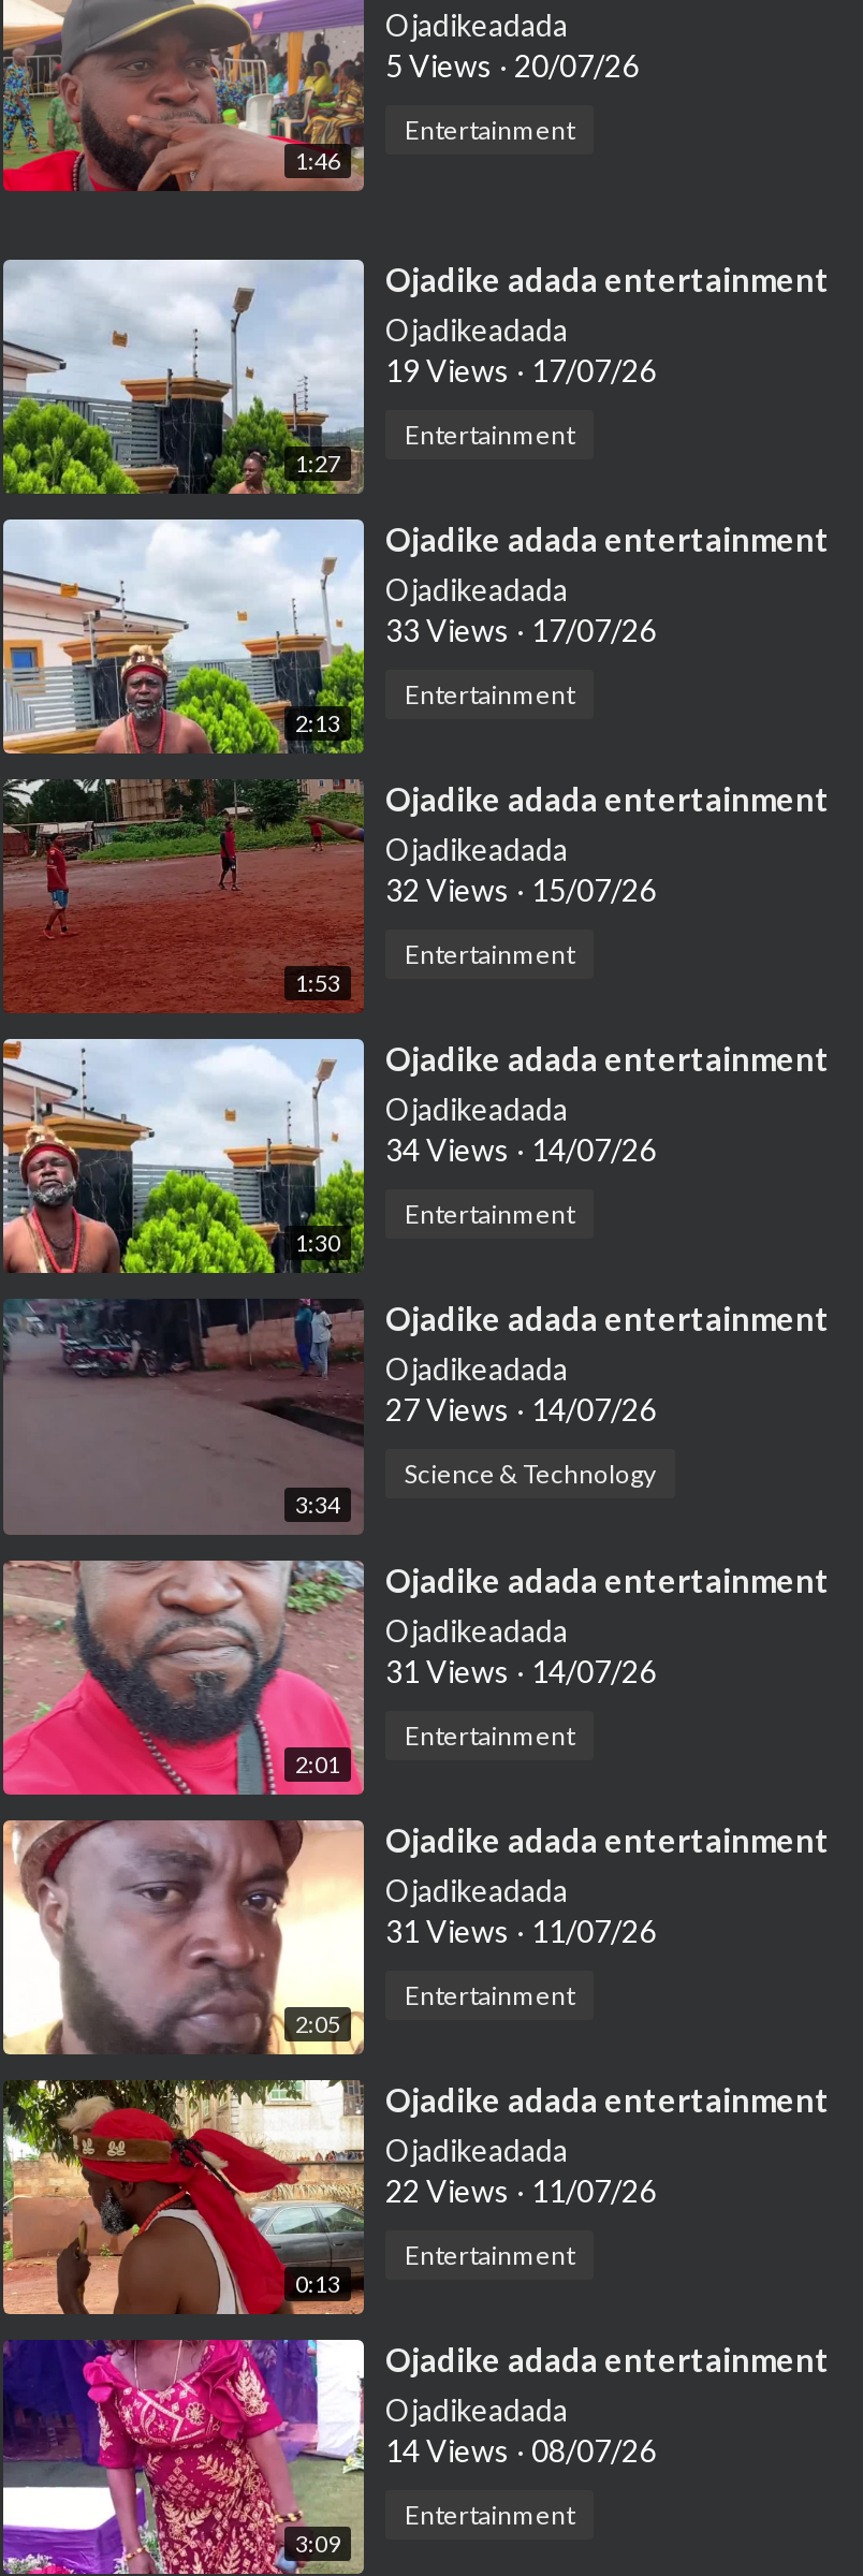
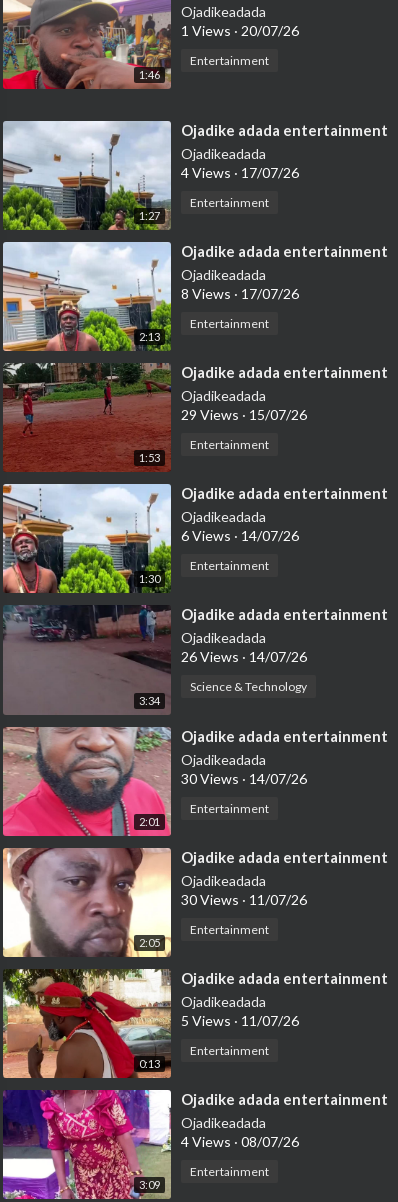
- 5 Views · 20/07/26
+ 1 Views · 20/07/26

- 19 Views · 17/07/26
+ 4 Views · 17/07/26

- 33 Views · 17/07/26
+ 8 Views · 17/07/26

- 32 Views · 15/07/26
+ 29 Views · 15/07/26

- 34 Views · 14/07/26
+ 6 Views · 14/07/26

- 27 Views · 14/07/26
+ 26 Views · 14/07/26

- 31 Views · 14/07/26
+ 30 Views · 14/07/26

- 31 Views · 11/07/26
+ 30 Views · 11/07/26

- 22 Views · 11/07/26
+ 5 Views · 11/07/26

- 14 Views · 08/07/26
+ 4 Views · 08/07/26
